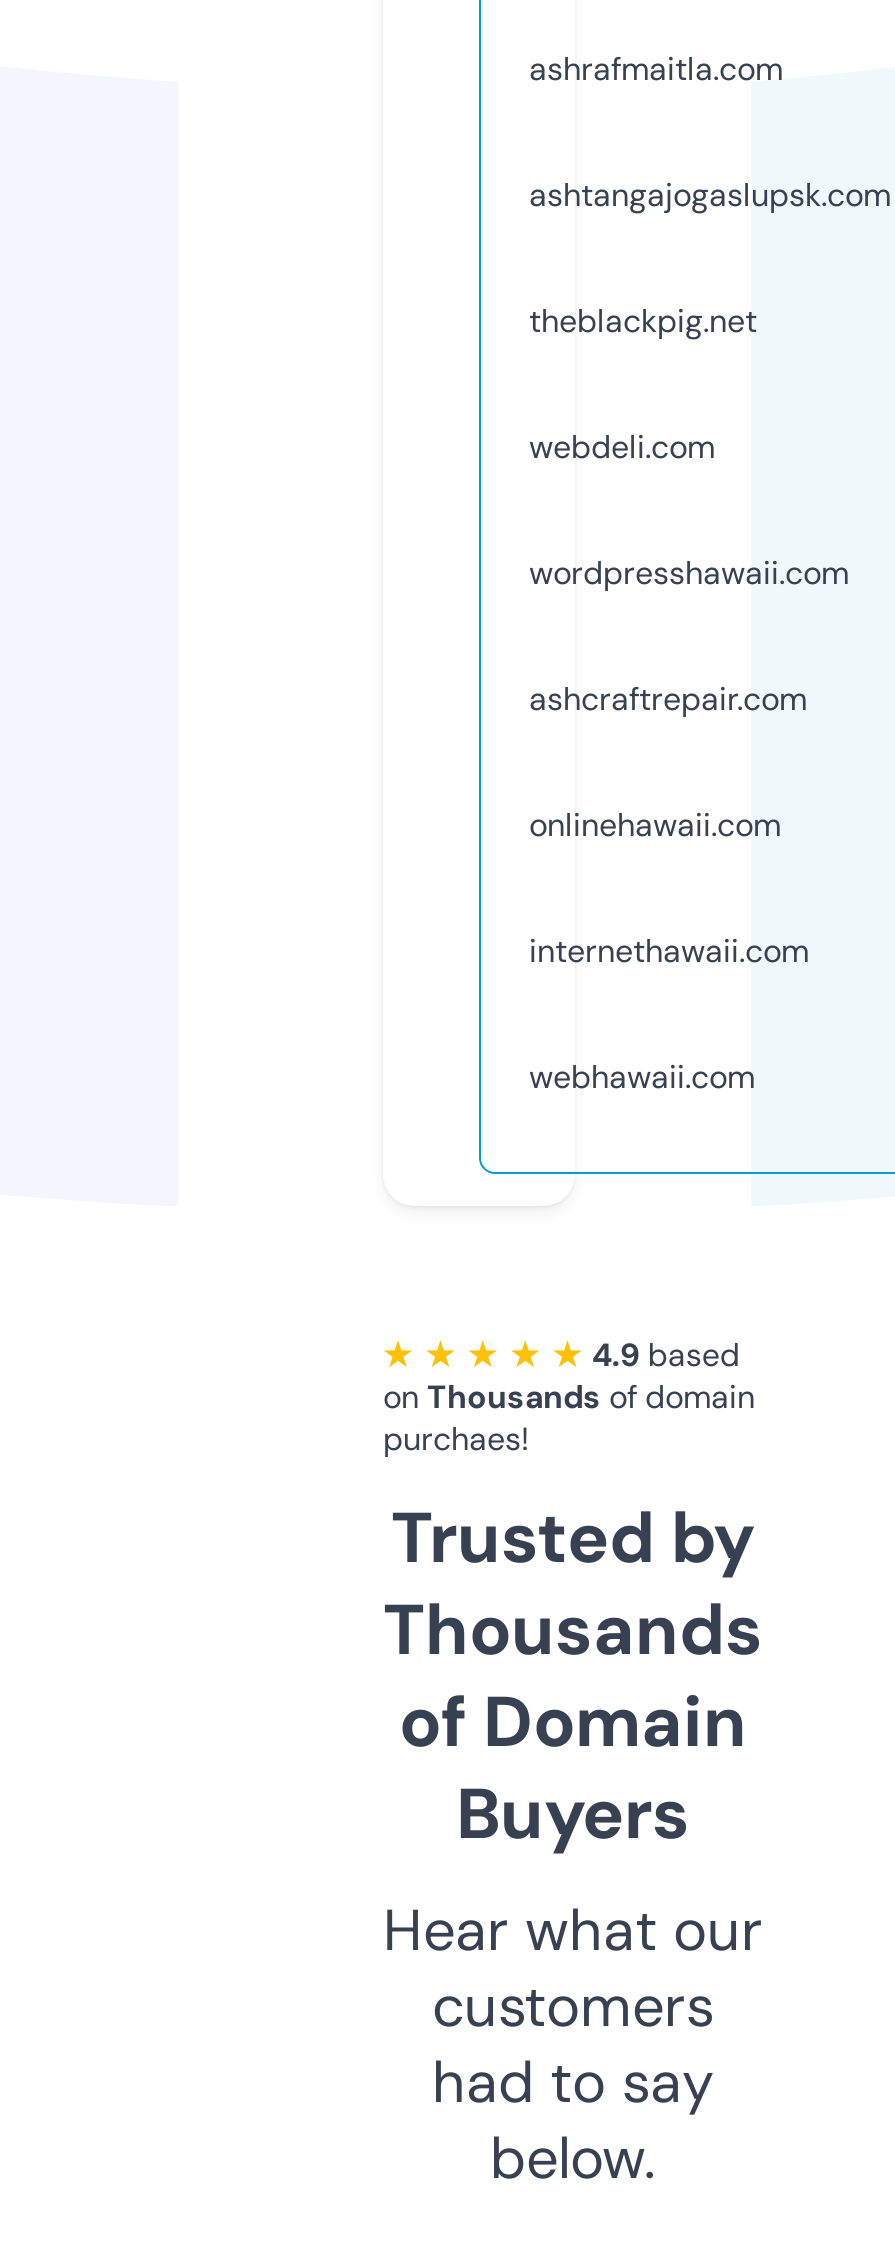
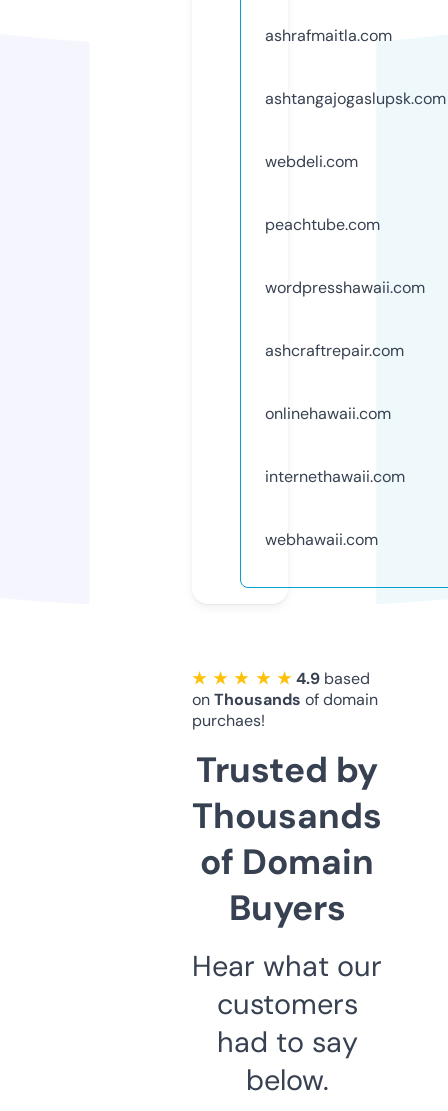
- theblackpig.net

moved up: webdeli.com

+ peachtube.com
